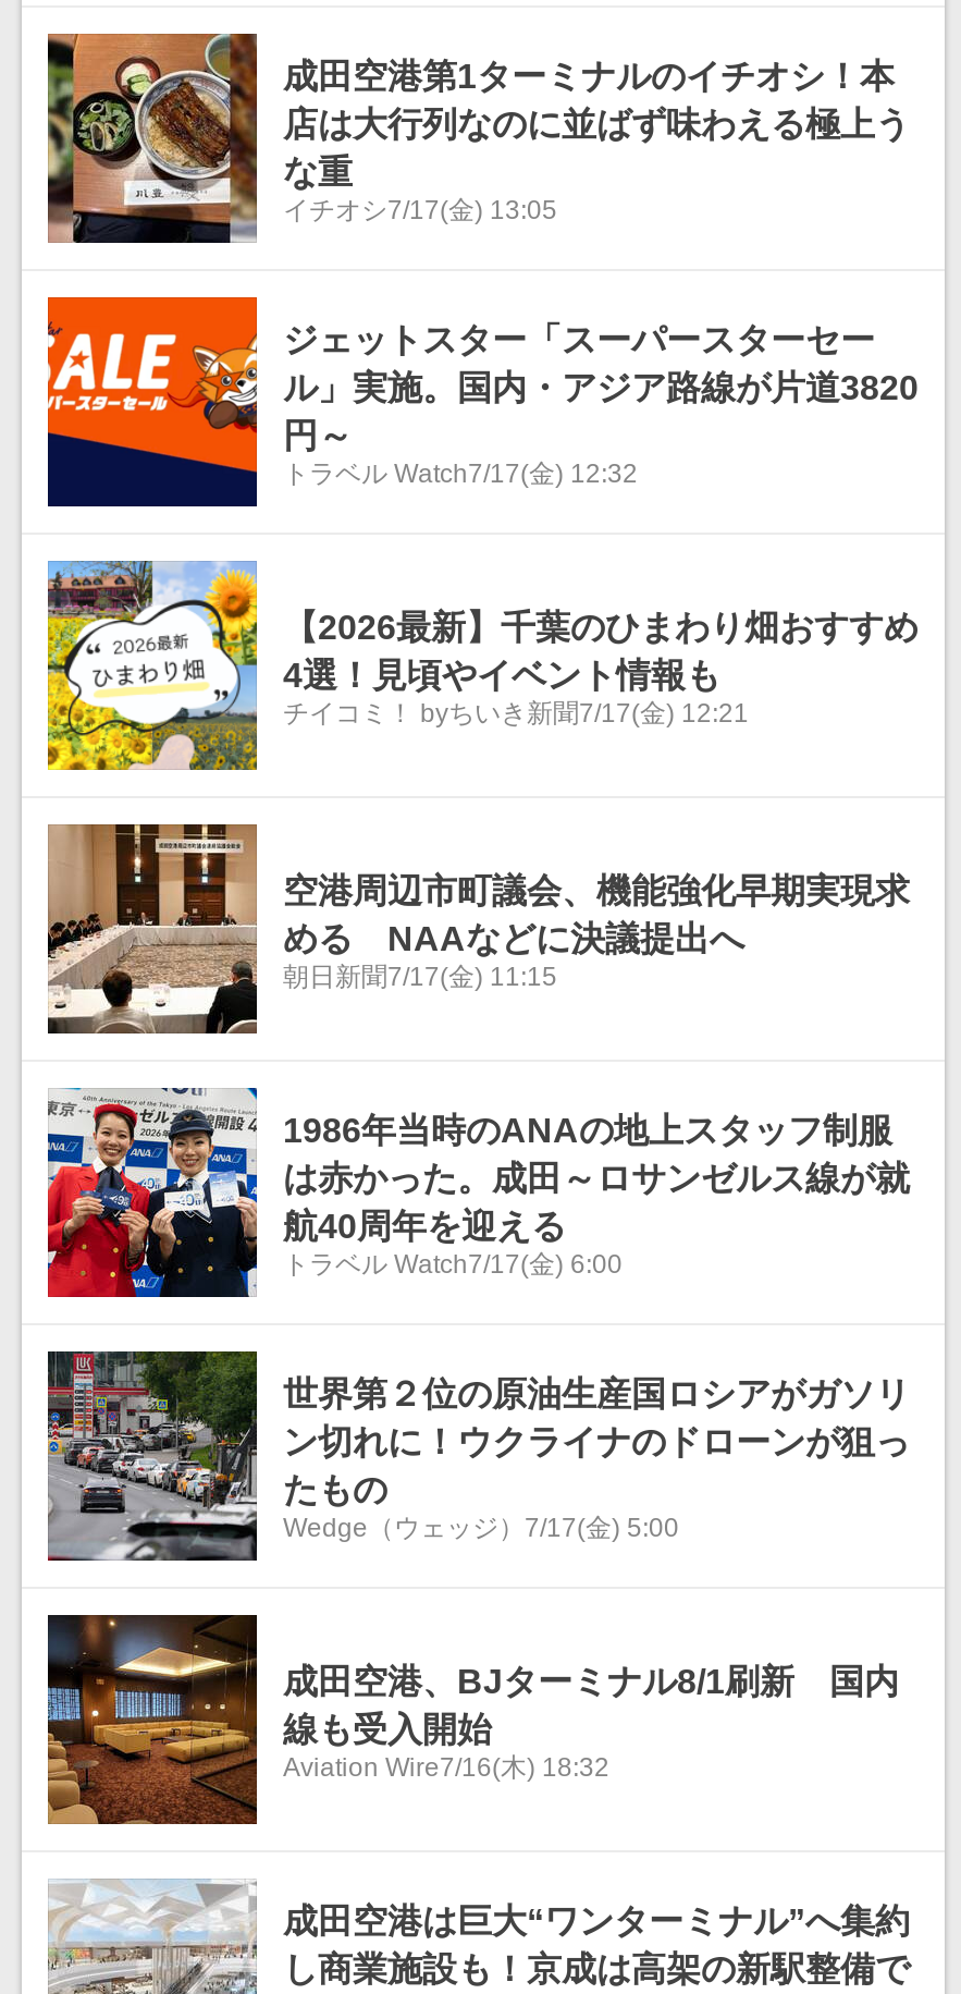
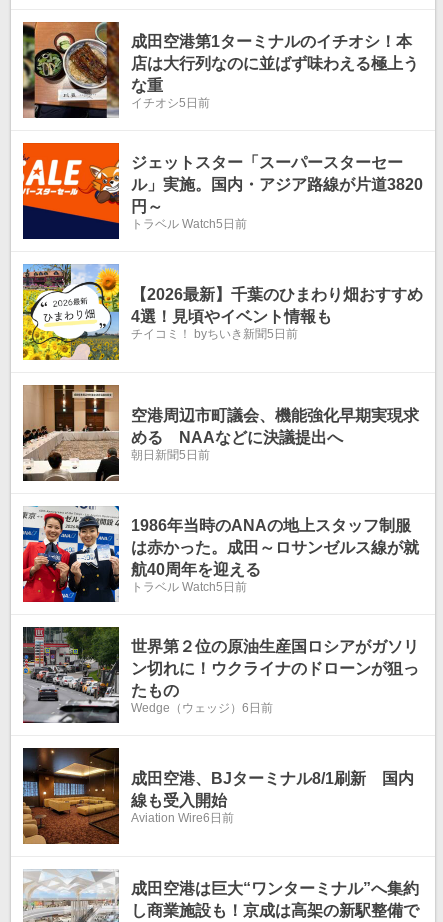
- イチオシ7/17(金) 13:05
+ イチオシ5日前

- トラベル Watch7/17(金) 12:32
+ トラベル Watch5日前

- チイコミ！ byちいき新聞7/17(金) 12:21
+ チイコミ！ byちいき新聞5日前

- 朝日新聞7/17(金) 11:15
+ 朝日新聞5日前

- トラベル Watch7/17(金) 6:00
+ トラベル Watch5日前

- Wedge（ウェッジ）7/17(金) 5:00
+ Wedge（ウェッジ）6日前

- Aviation Wire7/16(木) 18:32
+ Aviation Wire6日前
